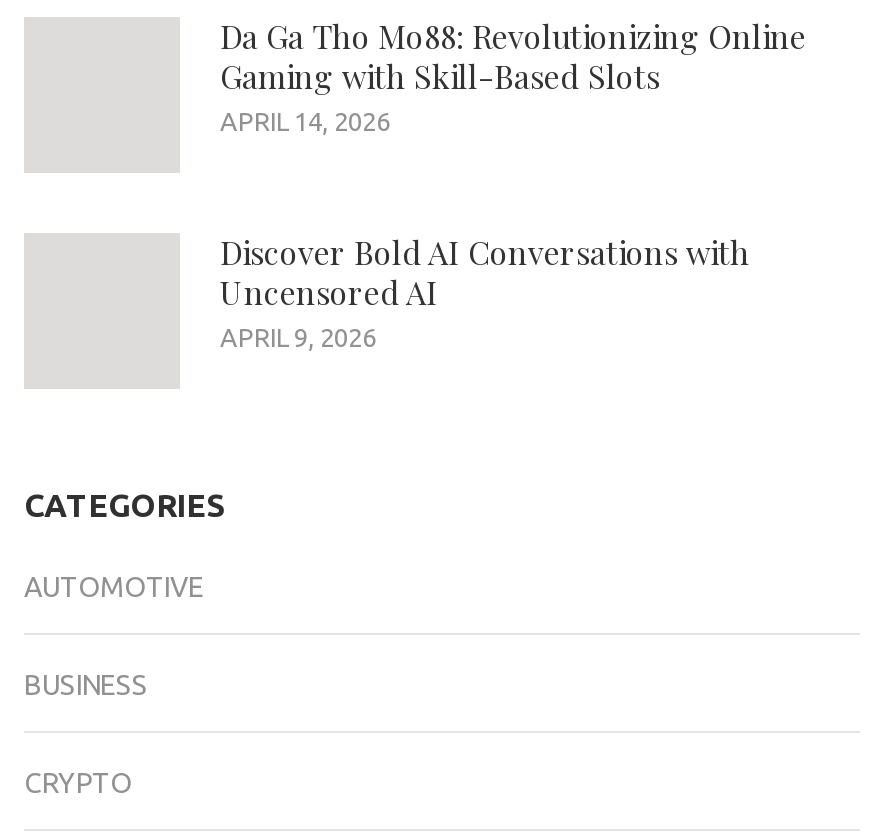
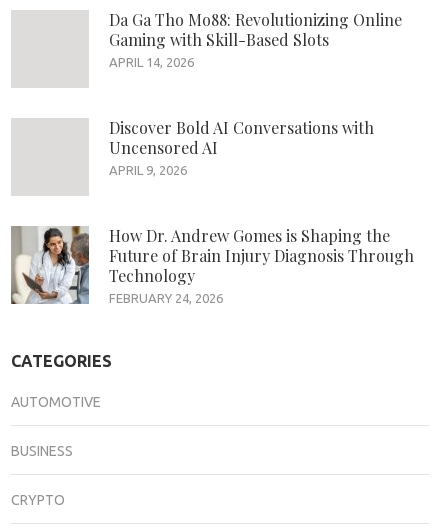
+ [image]
+ How Dr. Andrew Gomes is Shaping the
+ Future of Brain Injury Diagnosis Through
+ Technology
+ FEBRUARY 24, 2026
